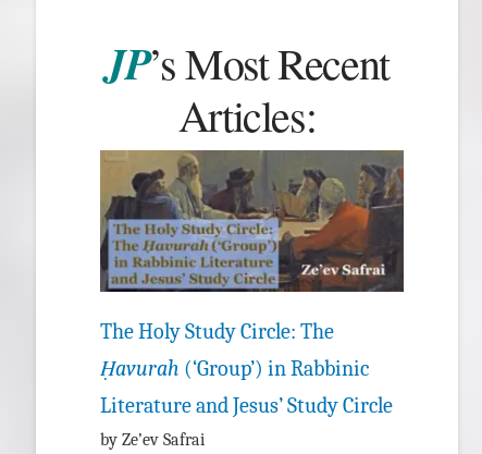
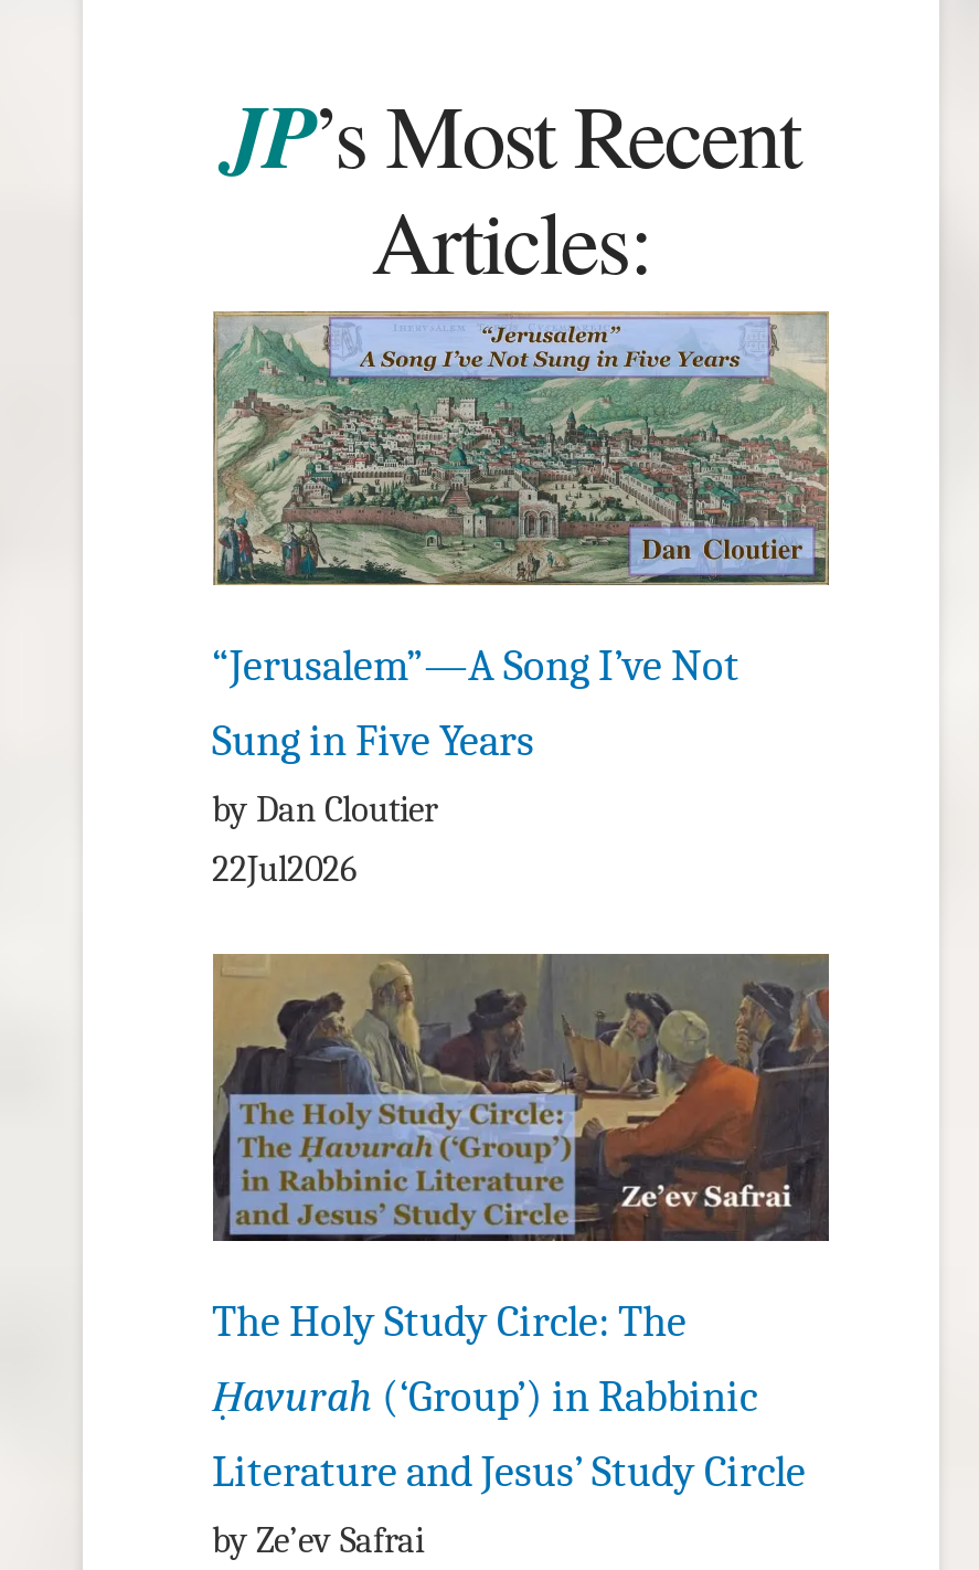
+ [image]
+ “Jerusalem”—A Song I’ve Not
+ Sung in Five Years
+ by Dan Cloutier
+ 22Jul2026
